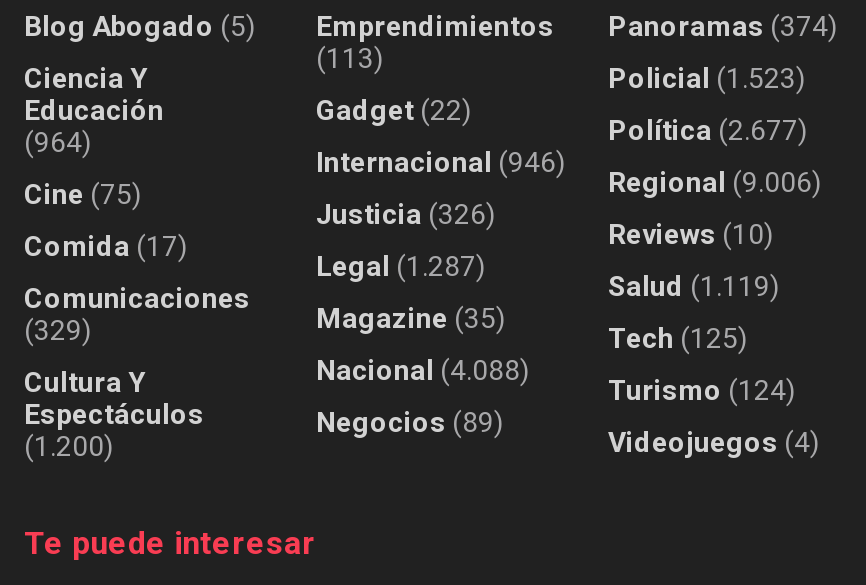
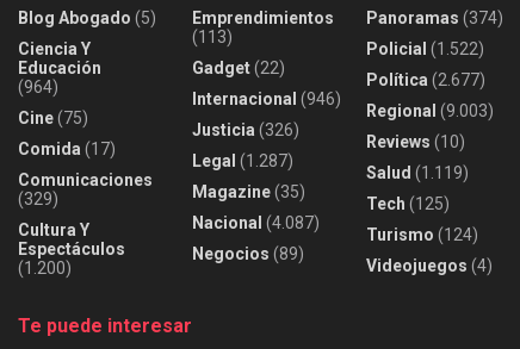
- Policial (1.523)
+ Policial (1.522)

- Regional (9.006)
+ Regional (9.003)

- Nacional (4.088)
+ Nacional (4.087)
